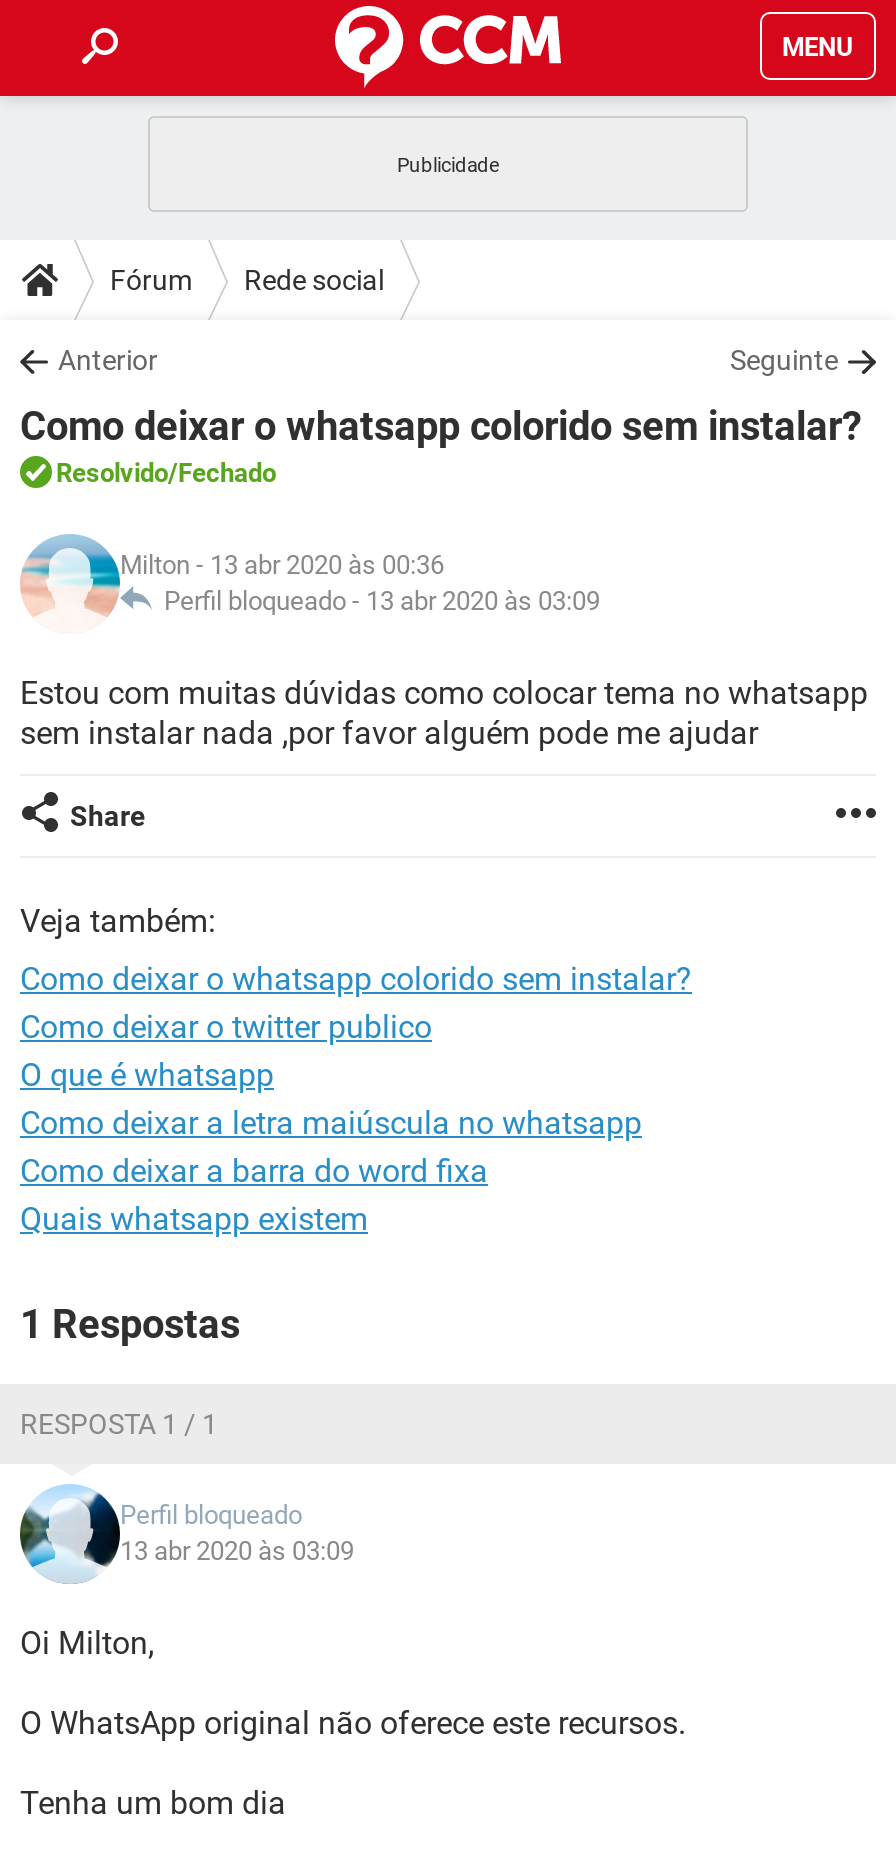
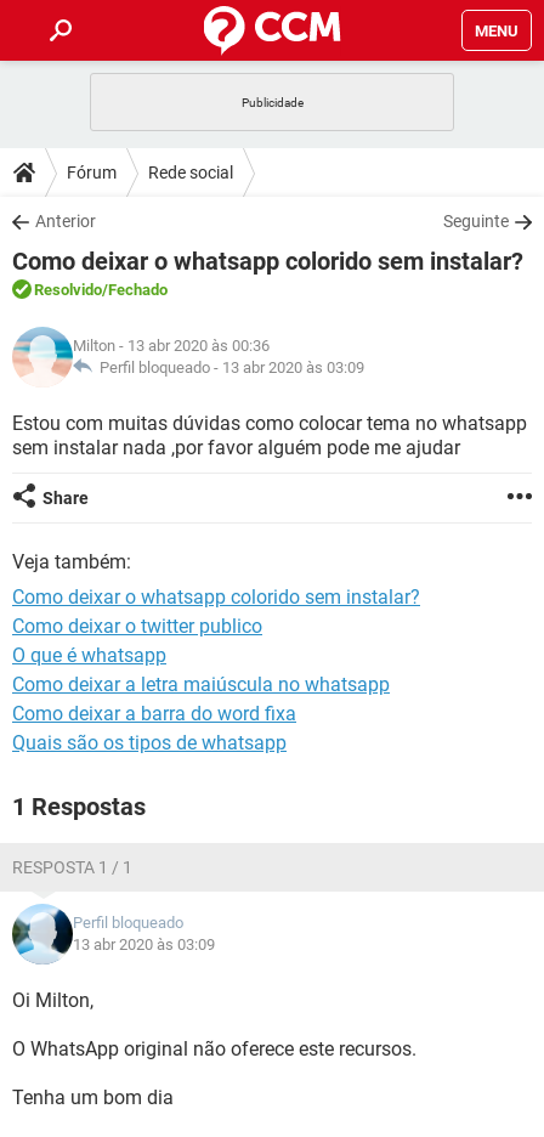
- Quais whatsapp existem
+ Quais são os tipos de whatsapp
